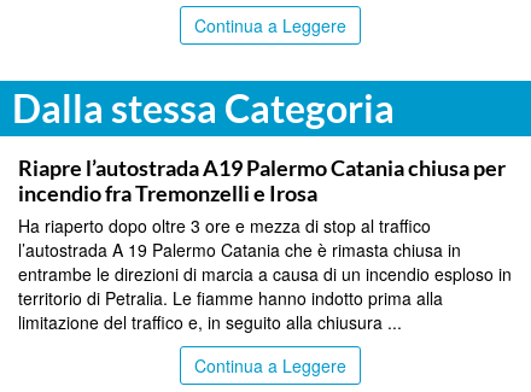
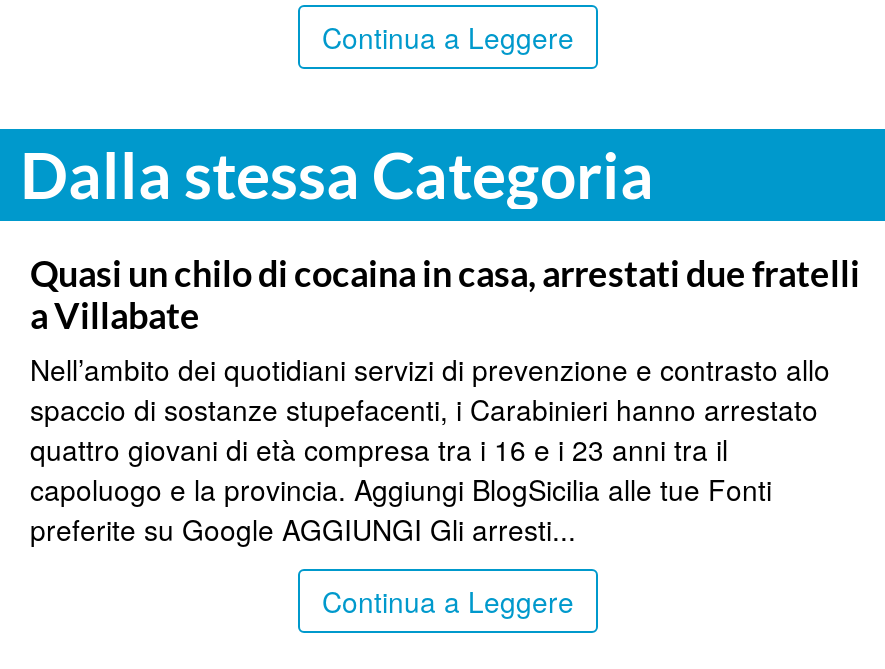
- Riapre l’autostrada A19 Palermo Catania chiusa per
- incendio fra Tremonzelli e Irosa
- Ha riaperto dopo oltre 3 ore e mezza di stop al traffico
- l’autostrada A 19 Palermo Catania che è rimasta chiusa in
- entrambe le direzioni di marcia a causa di un incendio esploso in
- territorio di Petralia. Le fiamme hanno indotto prima alla
- limitazione del traffico e, in seguito alla chiusura ...
+ Quasi un chilo di cocaina in casa, arrestati due fratelli
+ a Villabate
+ Nell’ambito dei quotidiani servizi di prevenzione e contrasto allo
+ spaccio di sostanze stupefacenti, i Carabinieri hanno arrestato
+ quattro giovani di età compresa tra i 16 e i 23 anni tra il
+ capoluogo e la provincia. Aggiungi BlogSicilia alle tue Fonti
+ preferite su Google AGGIUNGI Gli arresti...
